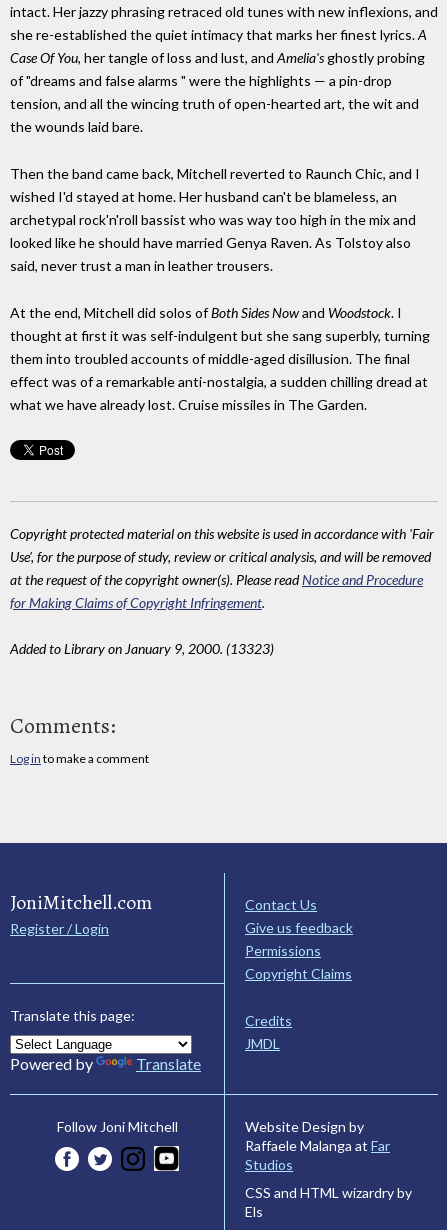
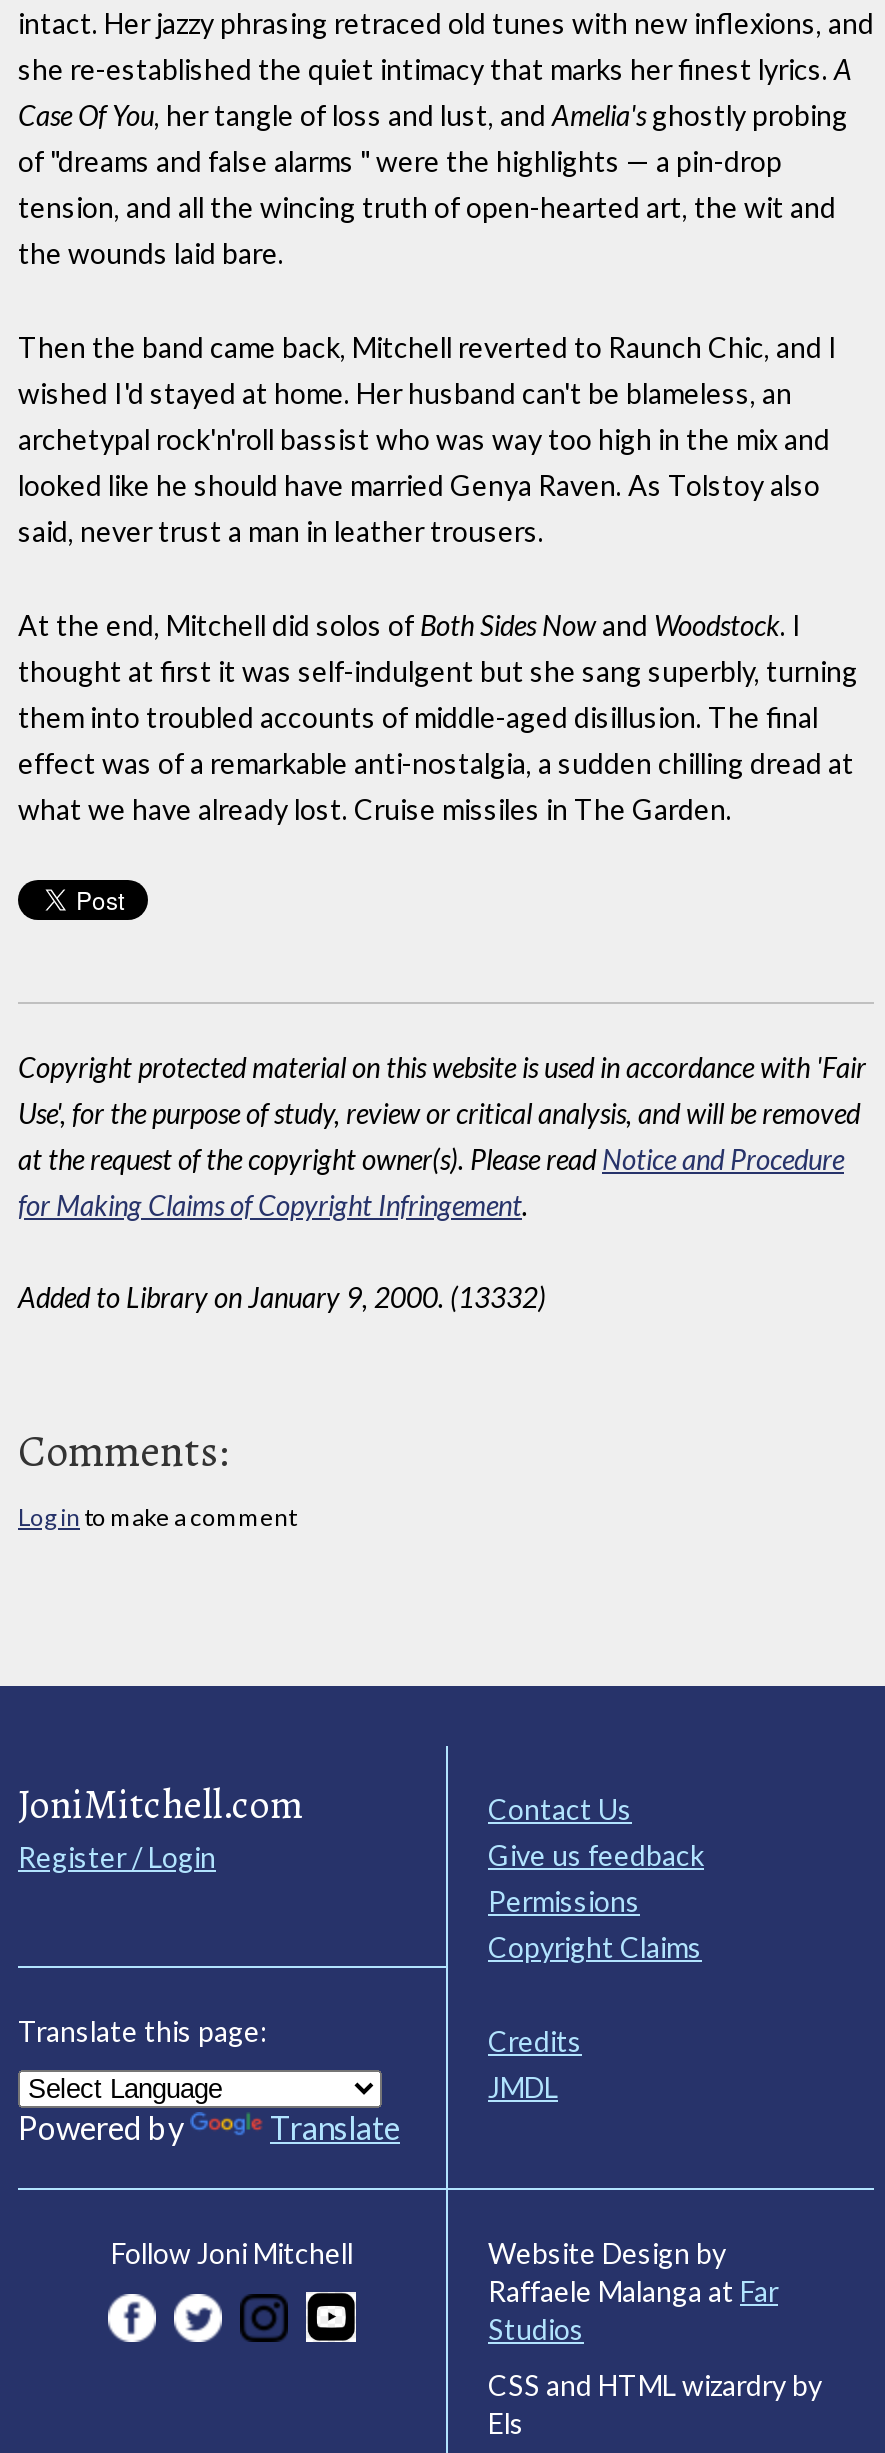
- Added to Library on January 9, 2000. (13323)
+ Added to Library on January 9, 2000. (13332)
